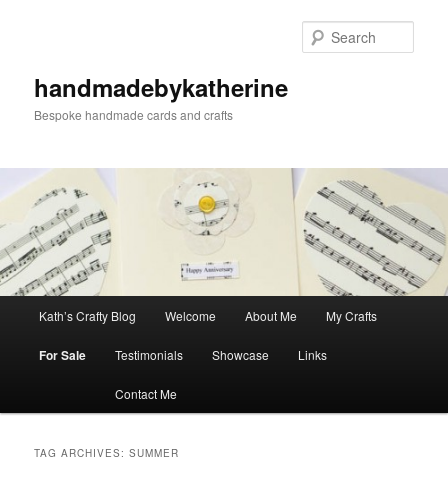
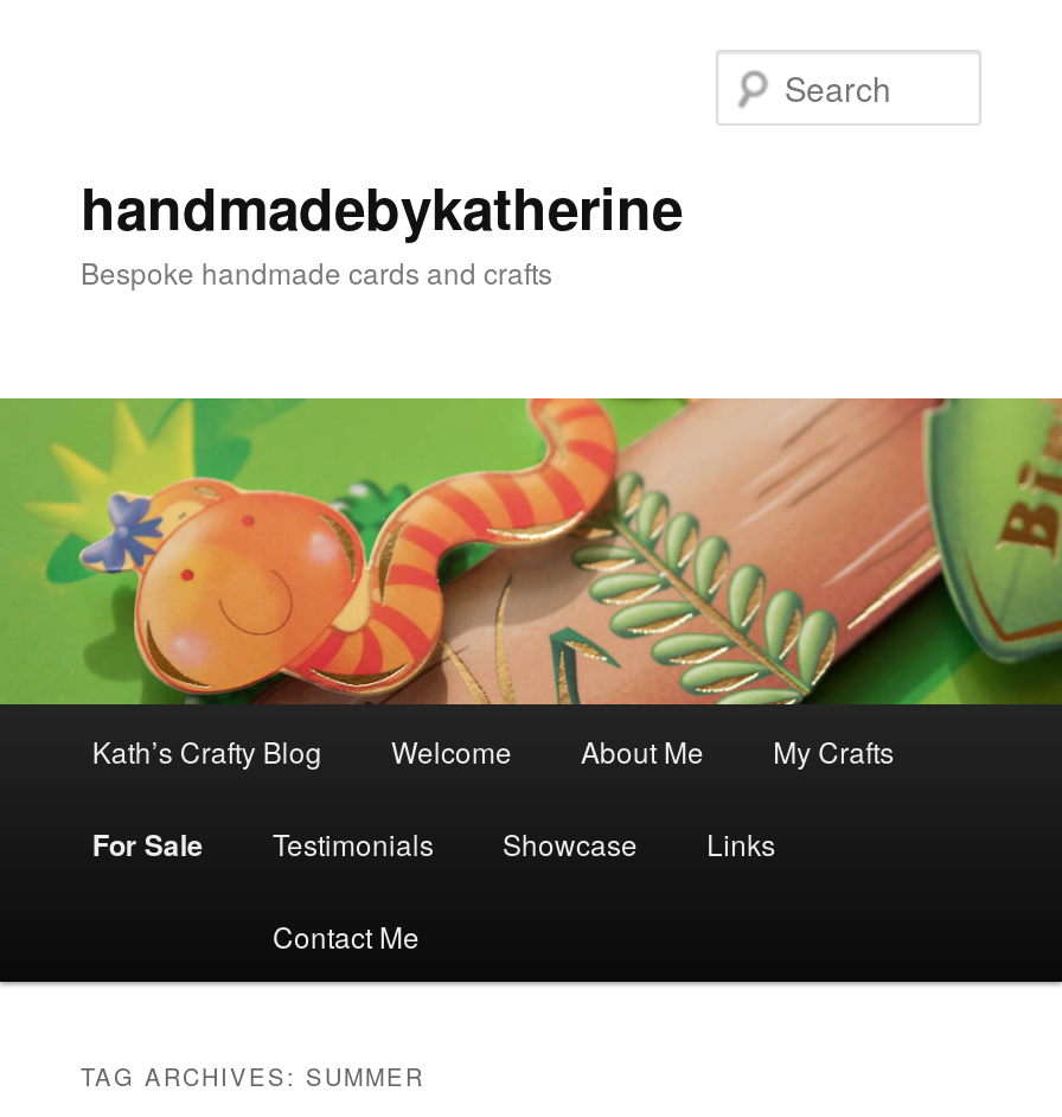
- [image]
+ [image]
